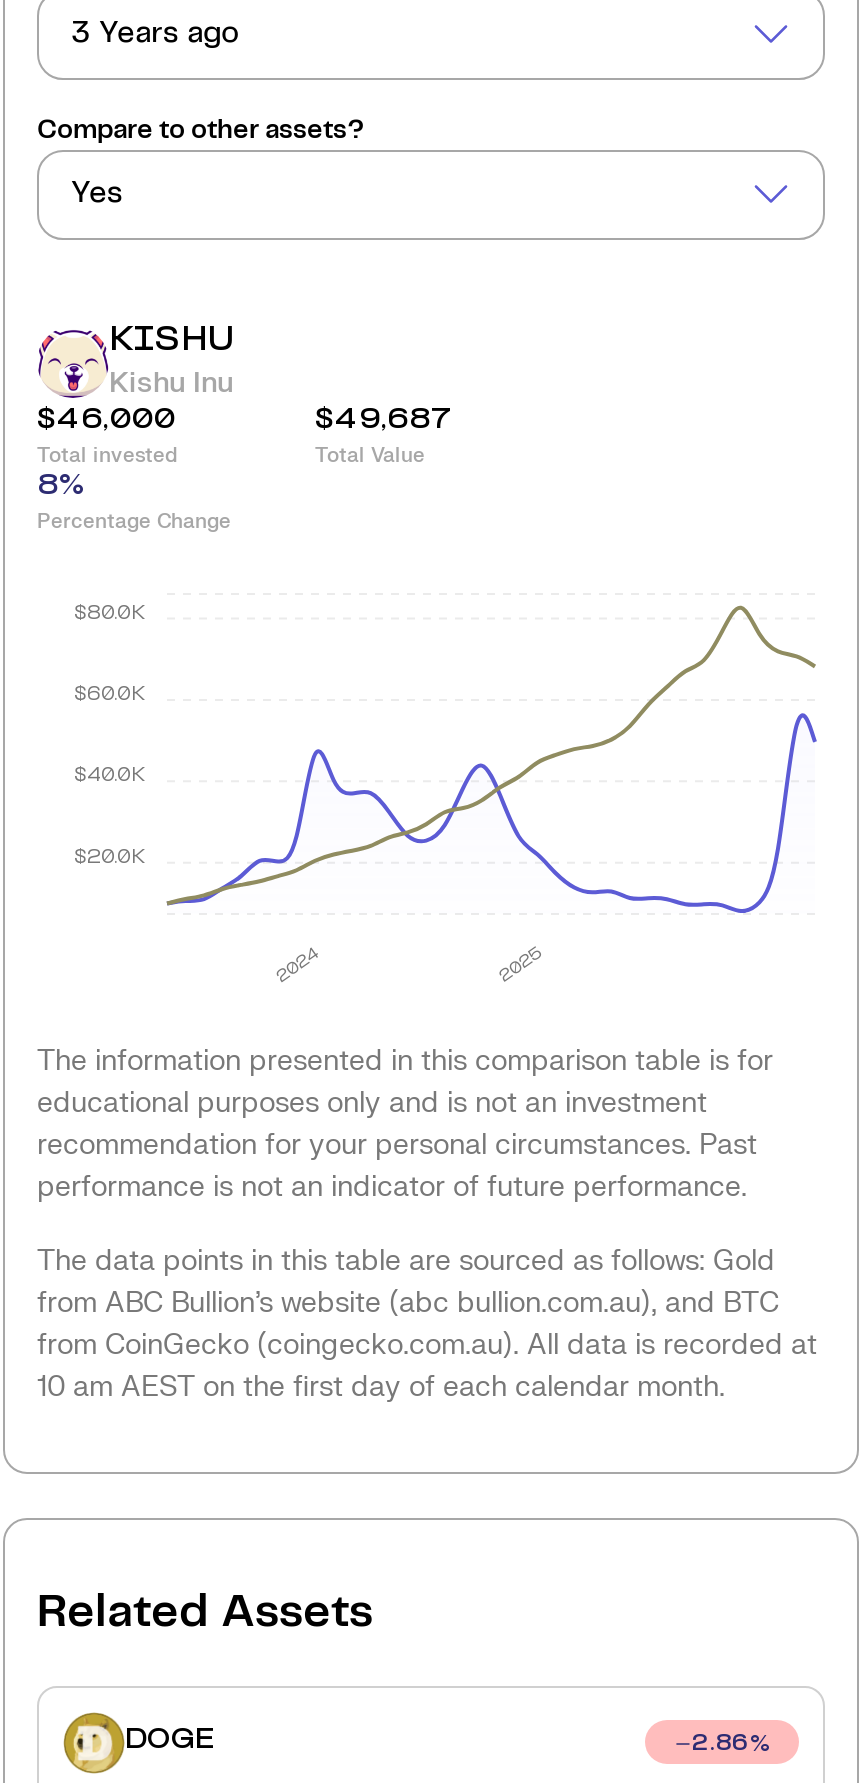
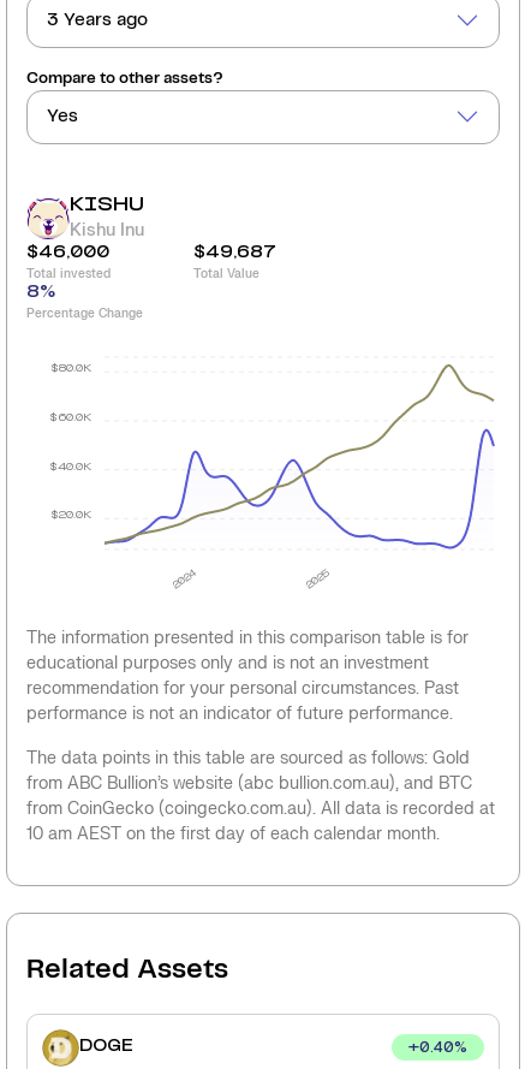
- 2.86%
+ +0.40%
